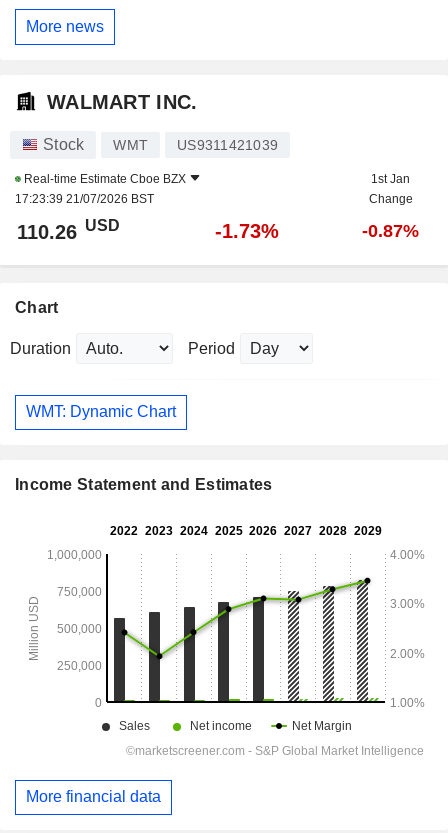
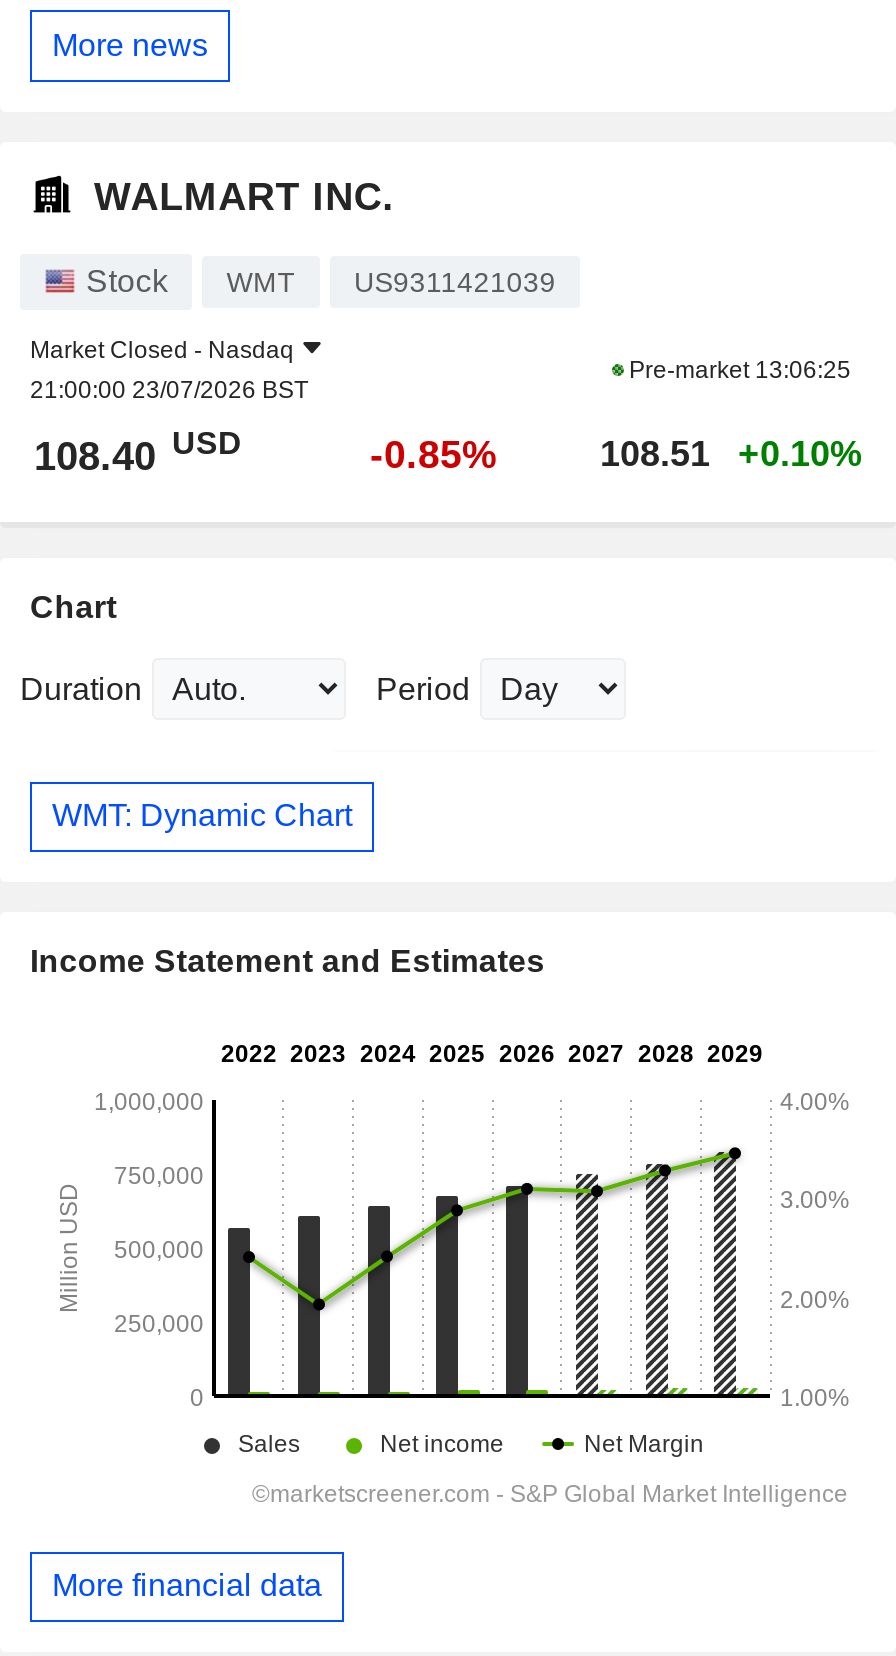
- Real-time Estimate Cboe BZX
- 17:23:39 21/07/2026 BST
+ Market Closed - Nasdaq
+ 21:00:00 23/07/2026 BST

- 1st Jan
- Change
+ Pre-market 13:06:25

- 110.26 USD
- -1.73%
- -0.87%
+ 108.40 USD
+ -0.85%
+ 108.51
+ +0.10%
